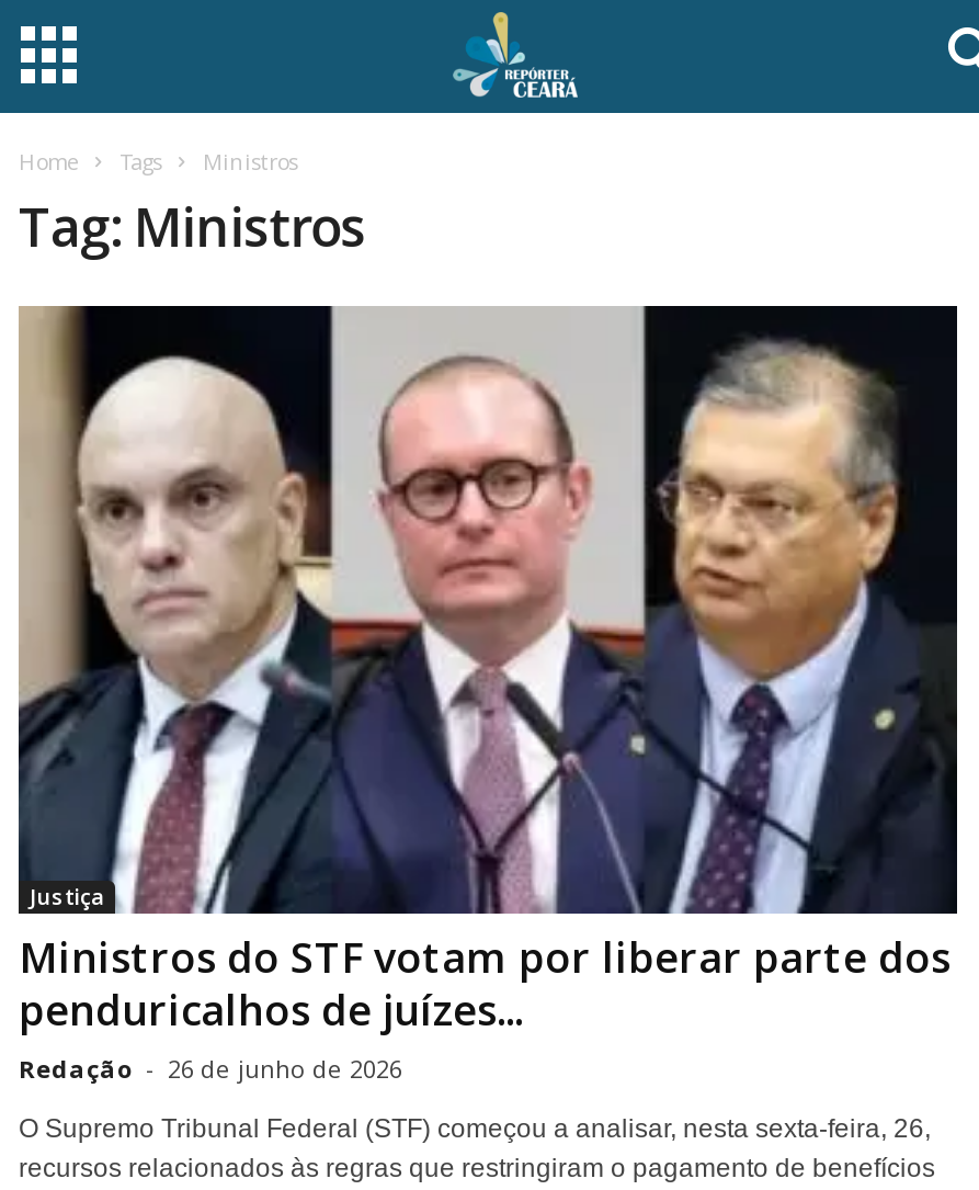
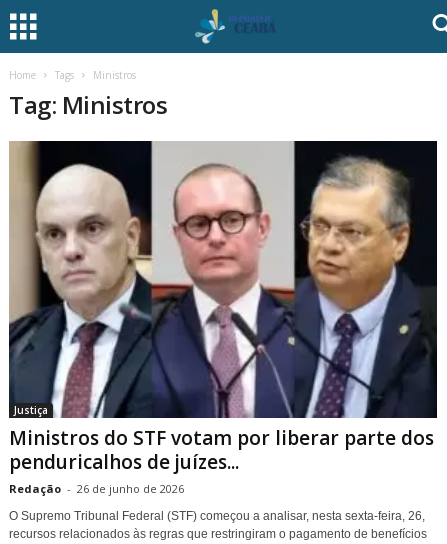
- [image]
+ [image]
